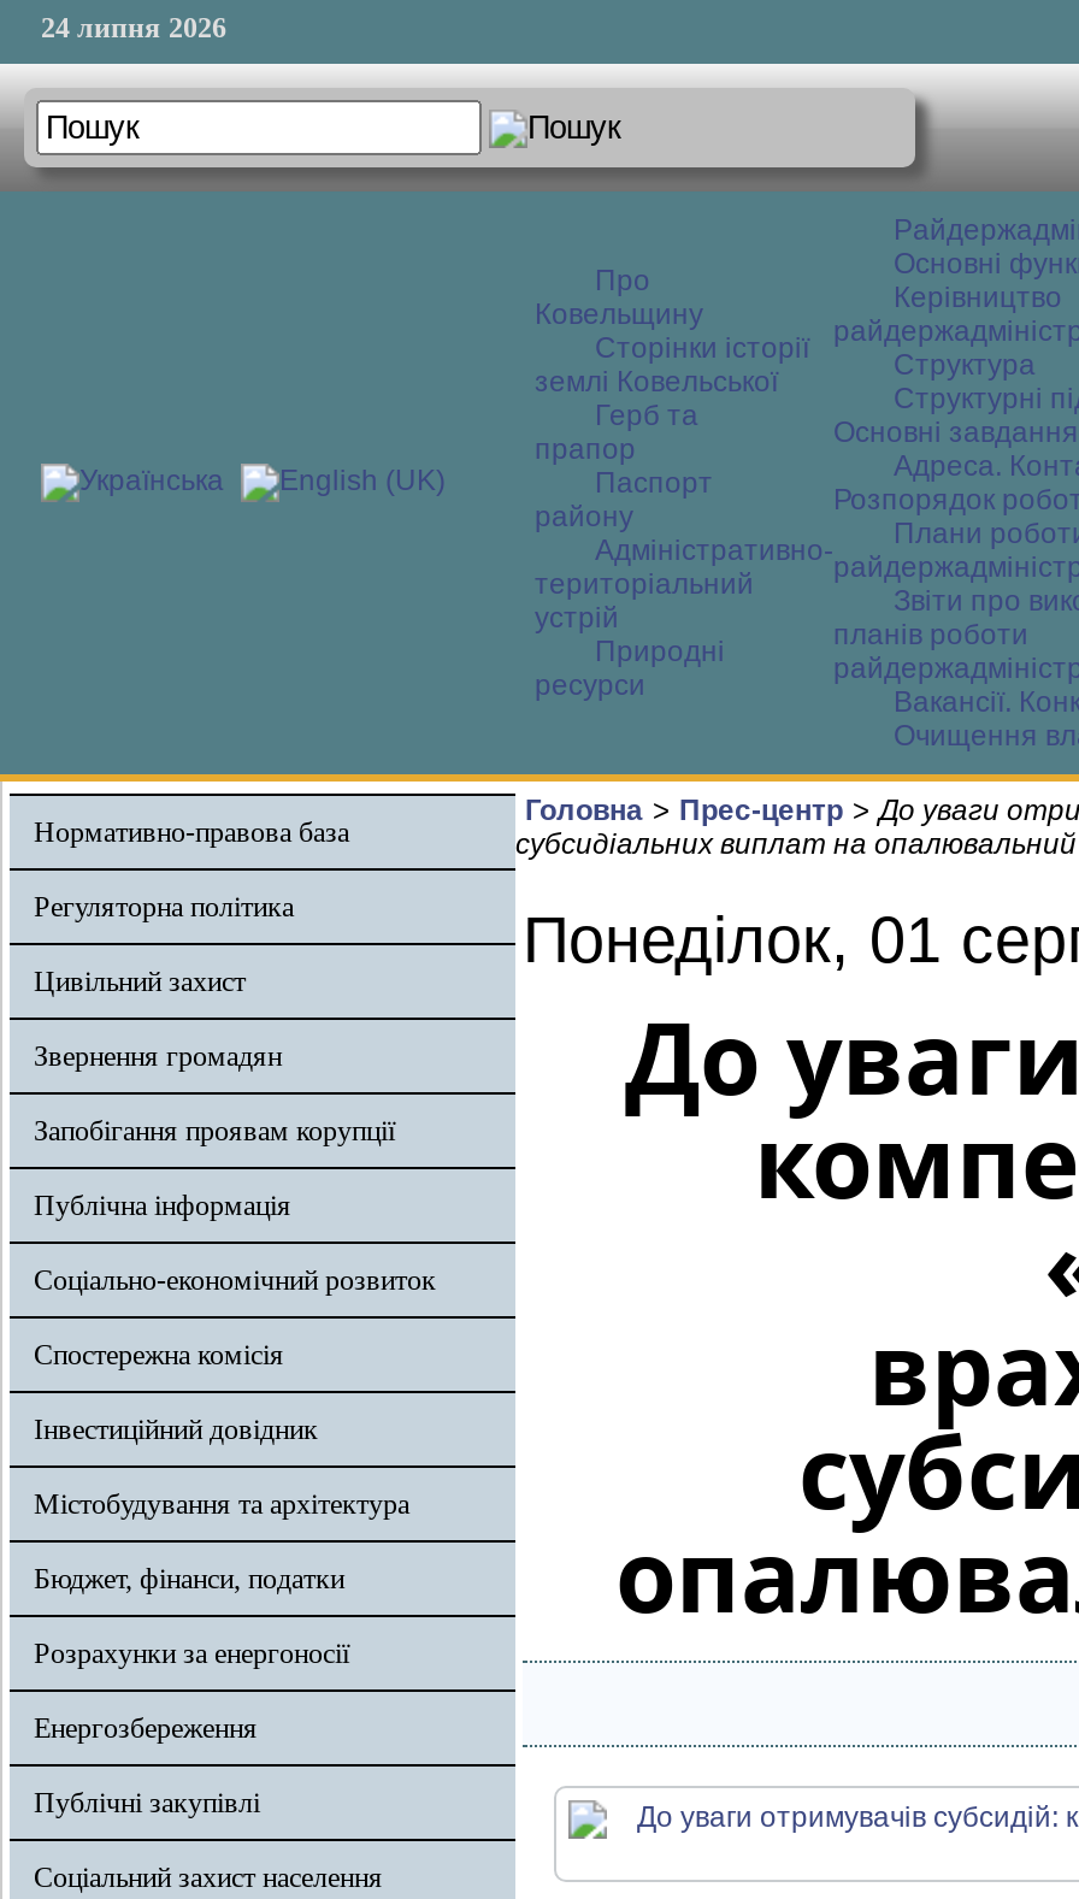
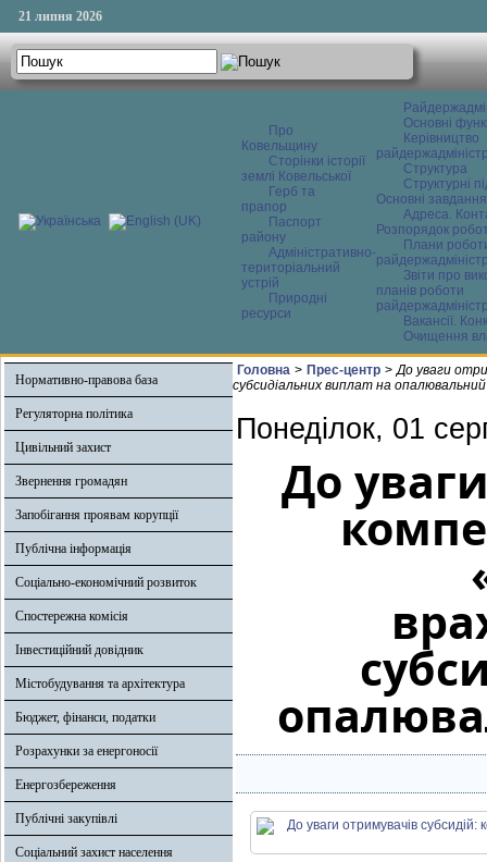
- 24 липня 2026
+ 21 липня 2026
